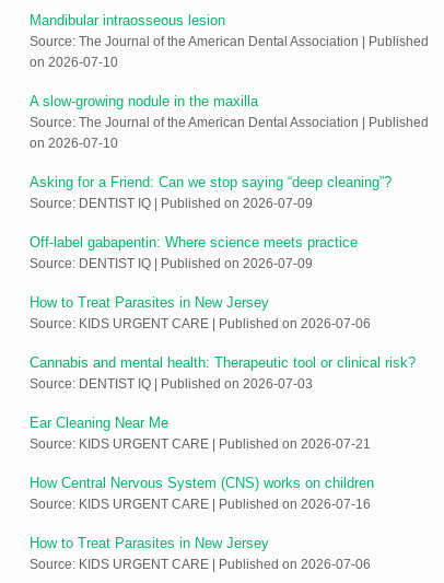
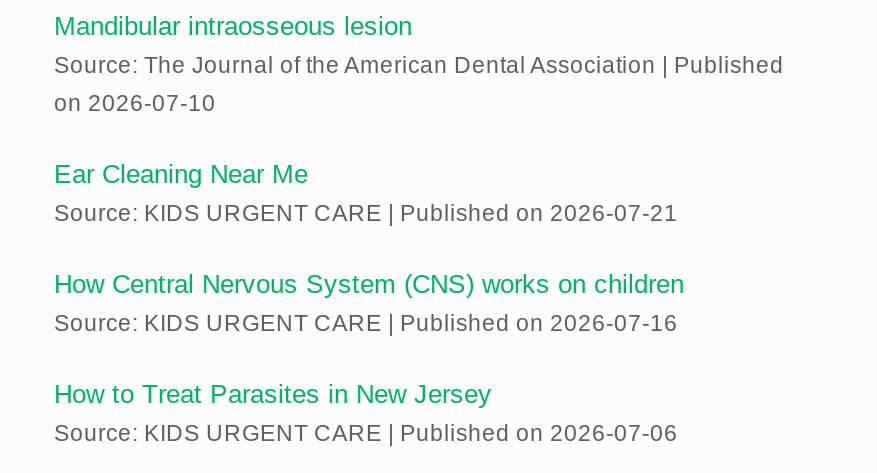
- A slow-growing nodule in the maxilla
- Source: The Journal of the American Dental Association Published
- on 2026-07-10
- Asking for a Friend: Can we stop saying “deep cleaning”?
- Source: DENTIST IQ Published on 2026-07-09
- Off-label gabapentin: Where science meets practice
- Source: DENTIST IQ Published on 2026-07-09
- How to Treat Parasites in New Jersey
- Source: KIDS URGENT CARE Published on 2026-07-06
- Cannabis and mental health: Therapeutic tool or clinical risk?
- Source: DENTIST IQ Published on 2026-07-03
